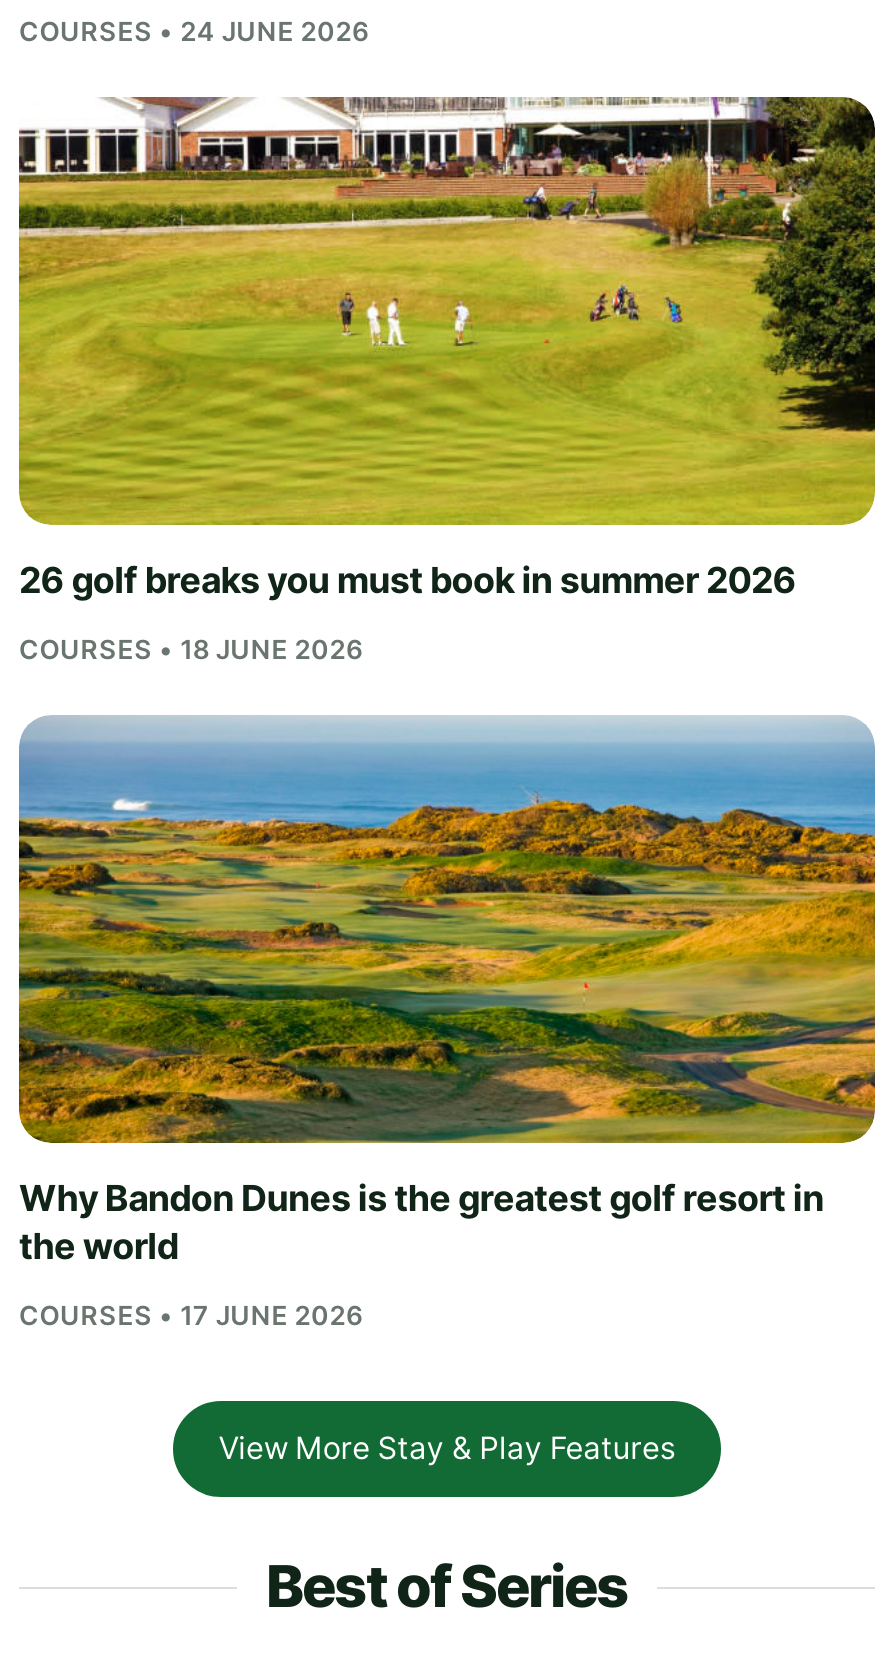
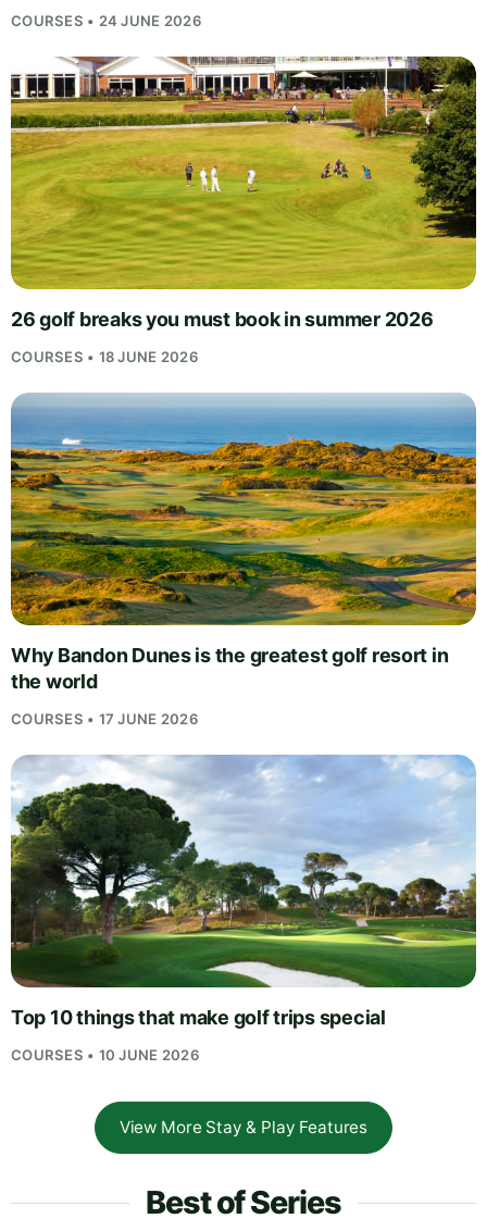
+ [image]
+ Top 10 things that make golf trips special
+ COURSES • 10 JUNE 2026
